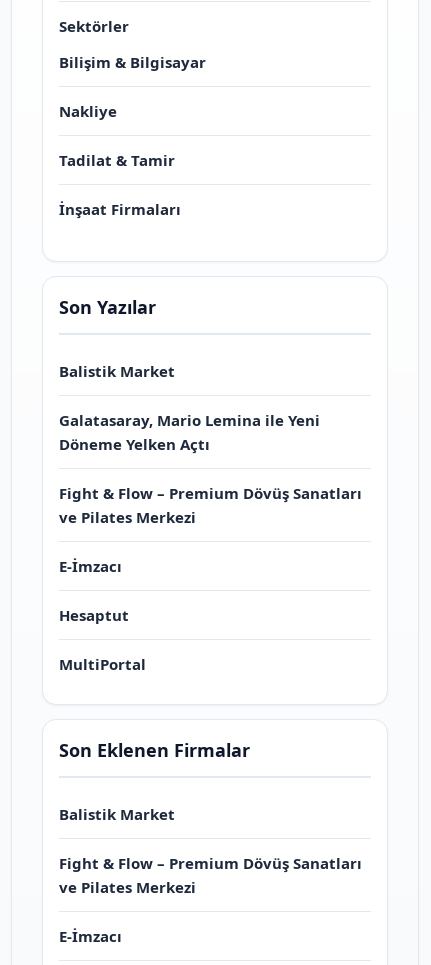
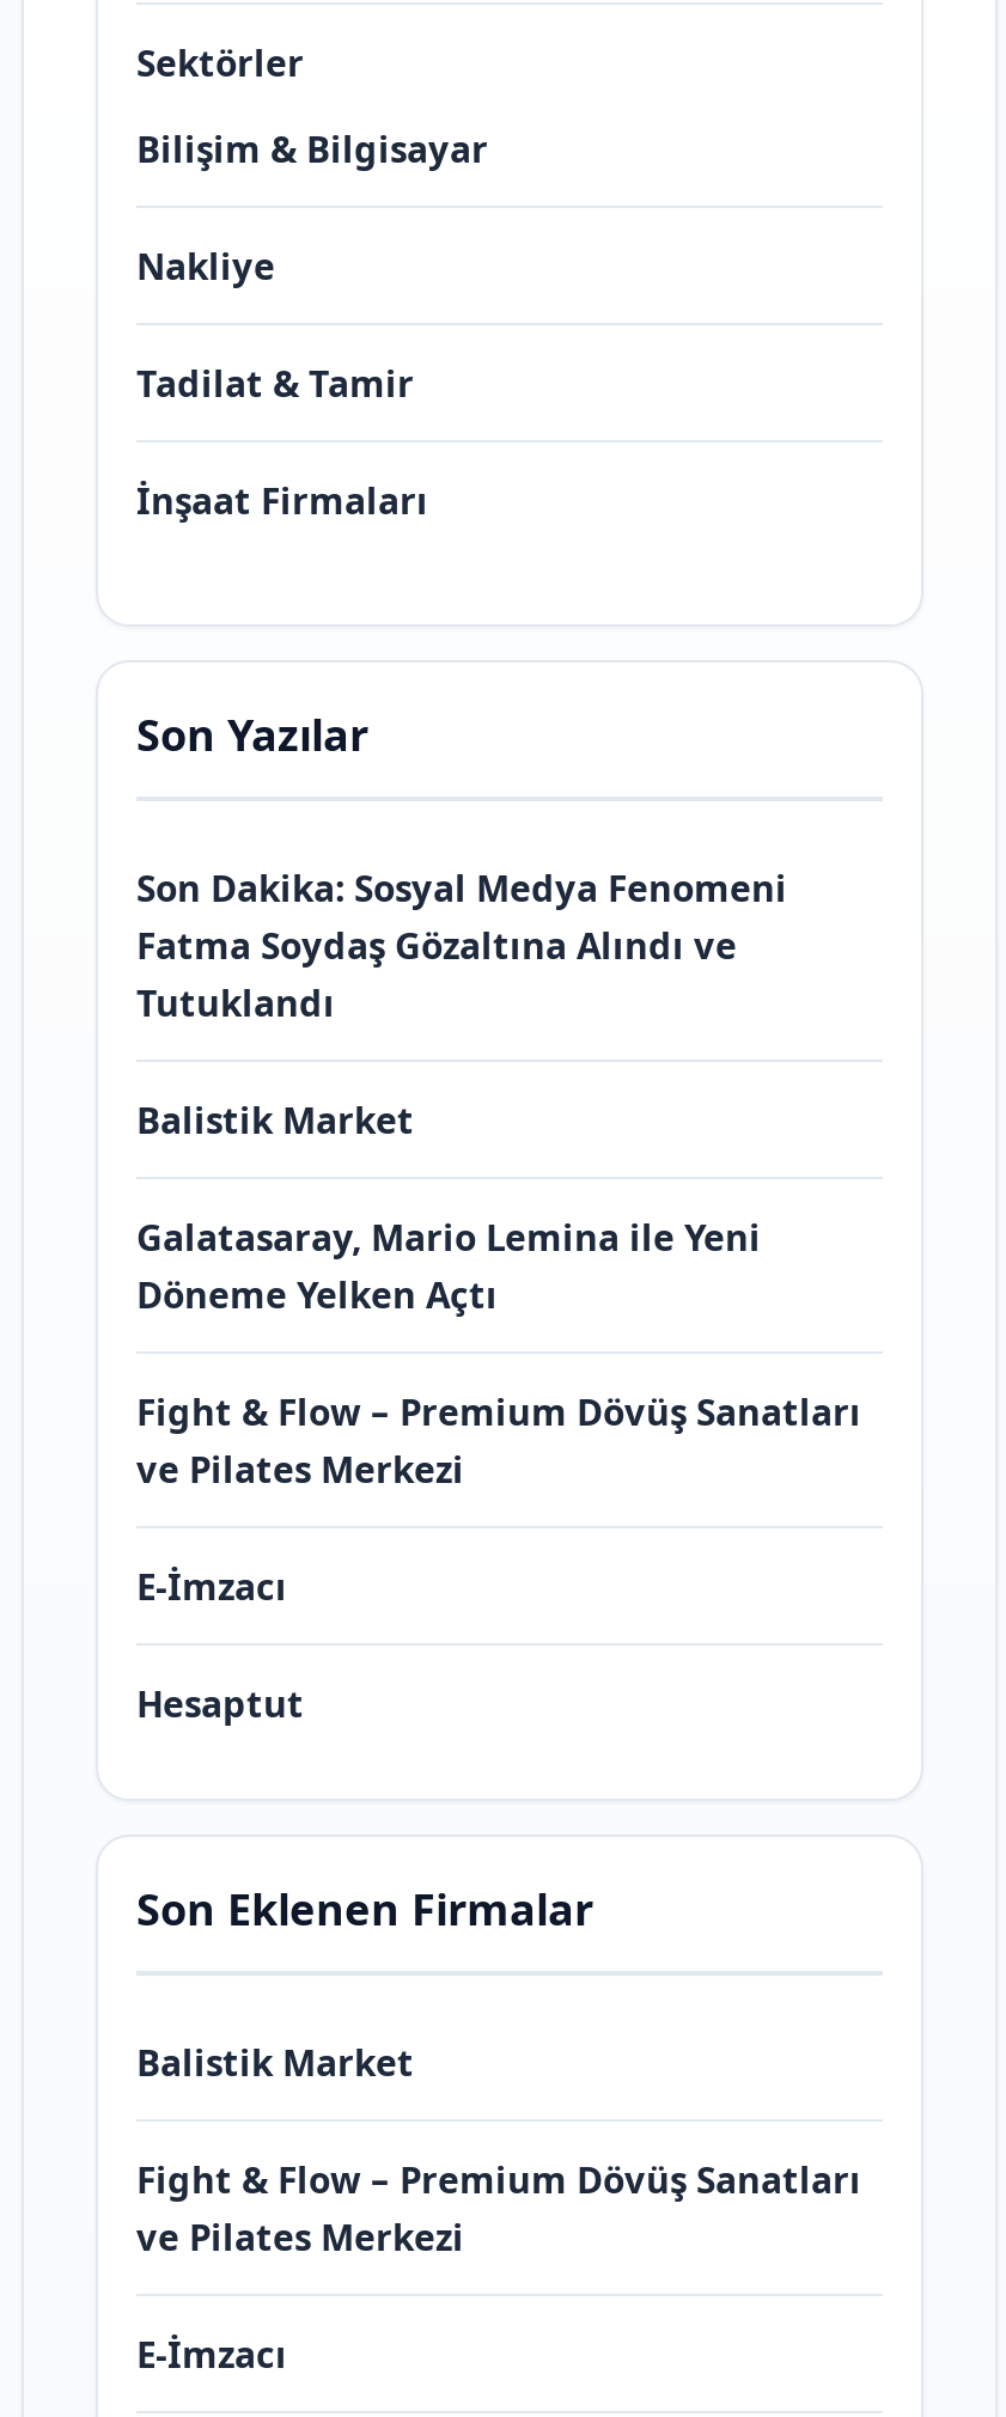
+ Son Dakika: Sosyal Medya Fenomeni
+ Fatma Soydaş Gözaltına Alındı ve
+ Tutuklandı

moved down: Balistik Market | Galatasaray, Mario Lemina ile Yeni | Döneme Yelken Açtı | Fight & Flow – Premium Dövüş Sanatları | ve Pilates Merkezi | E-İmzacı | Hesaptut

- MultiPortal
